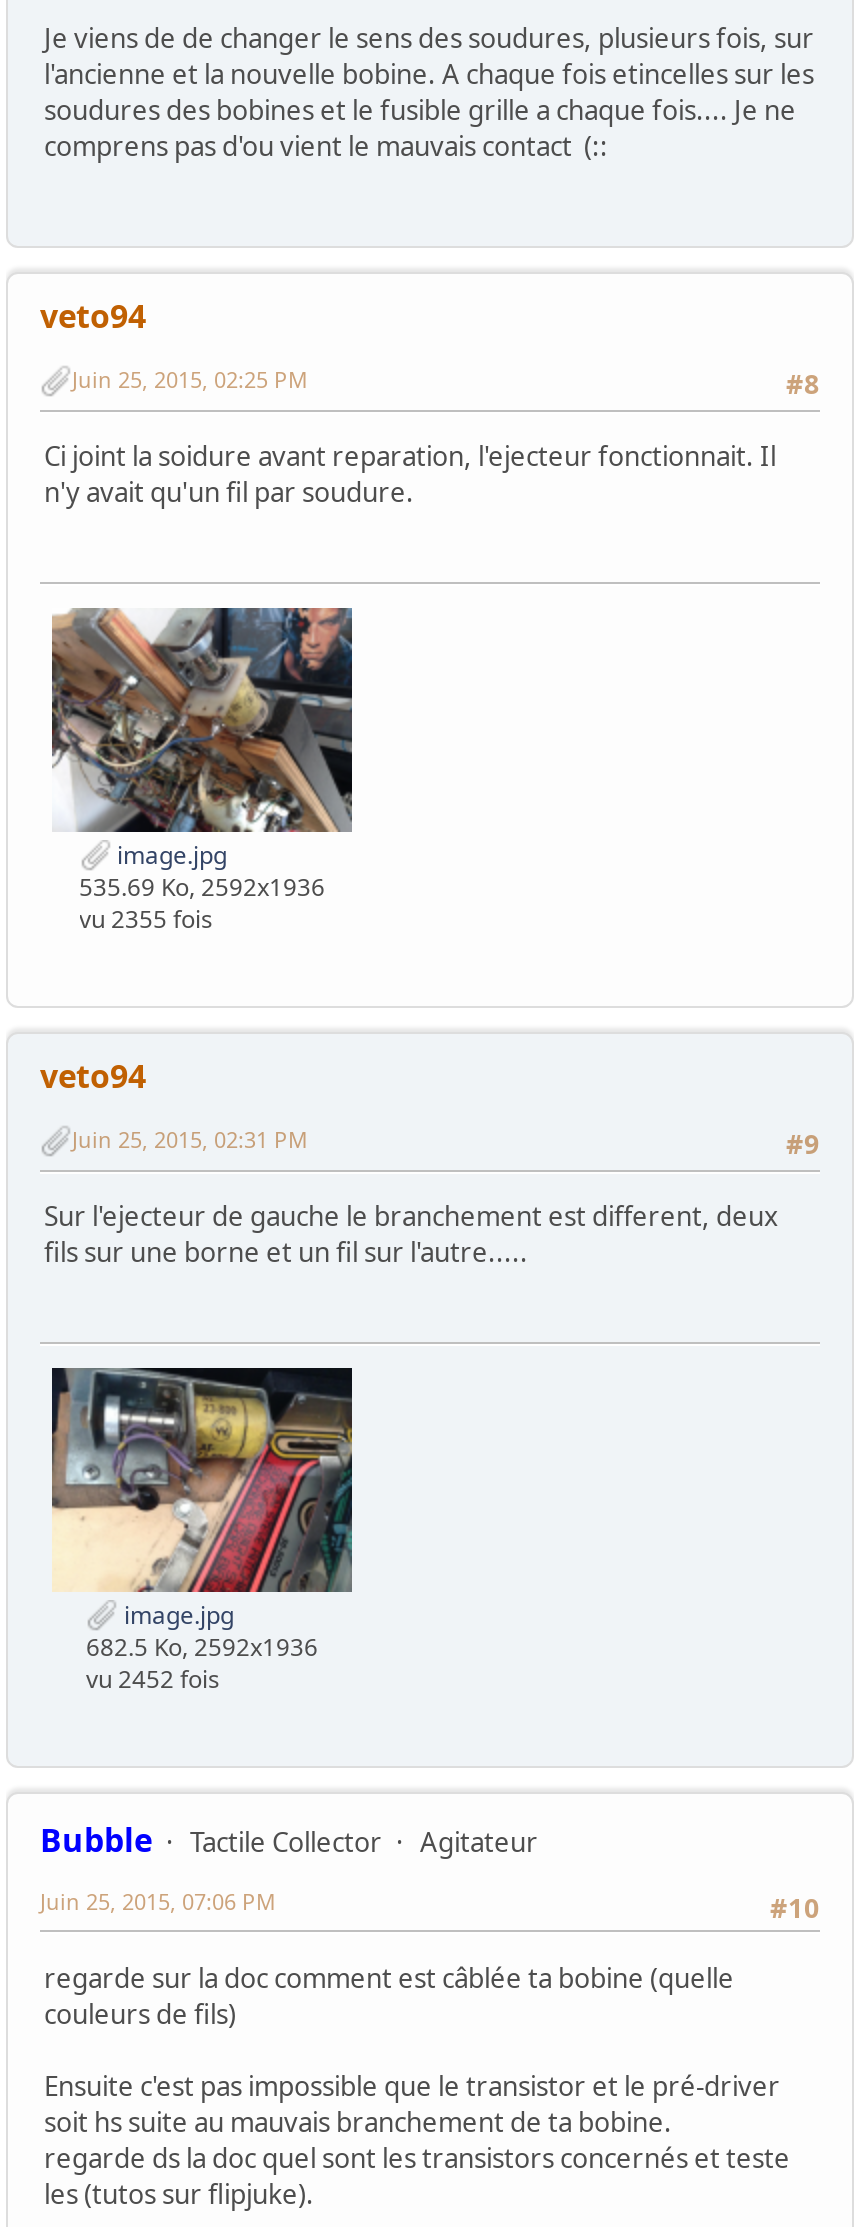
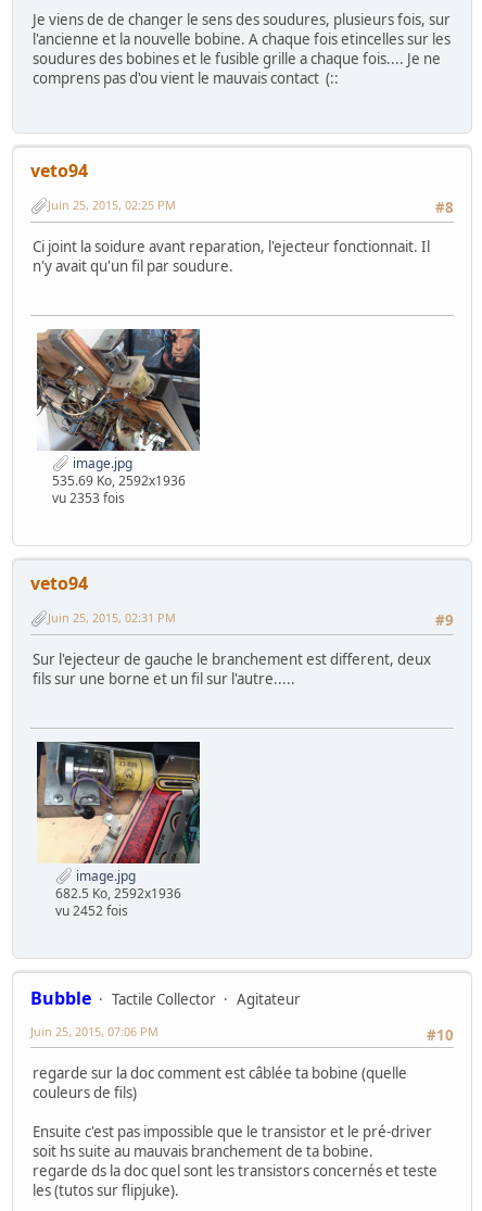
- vu 2355 fois
+ vu 2353 fois
